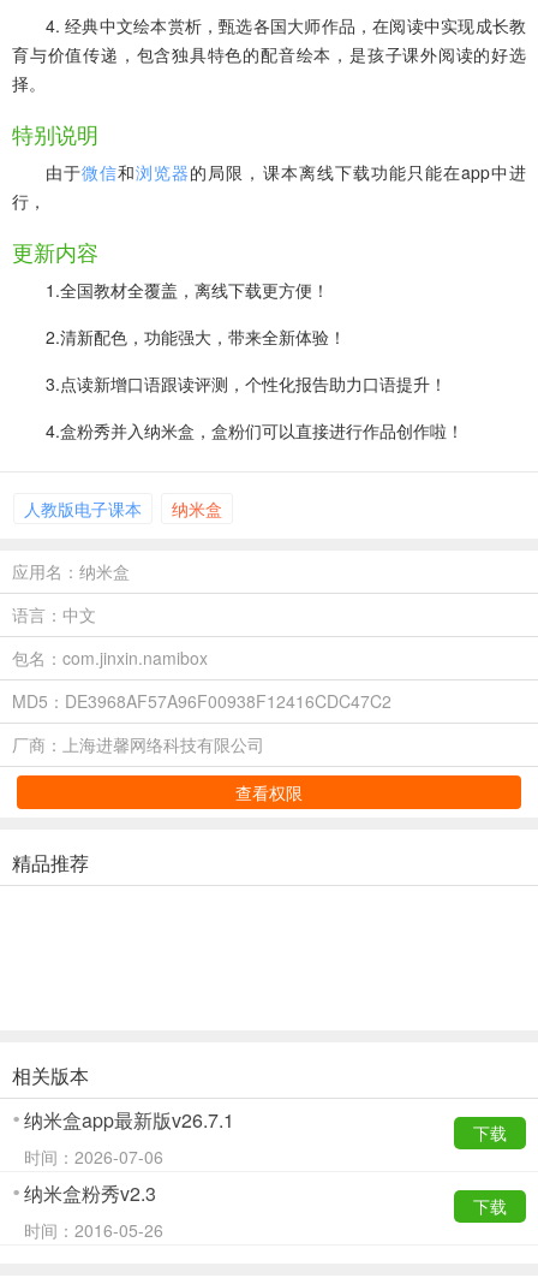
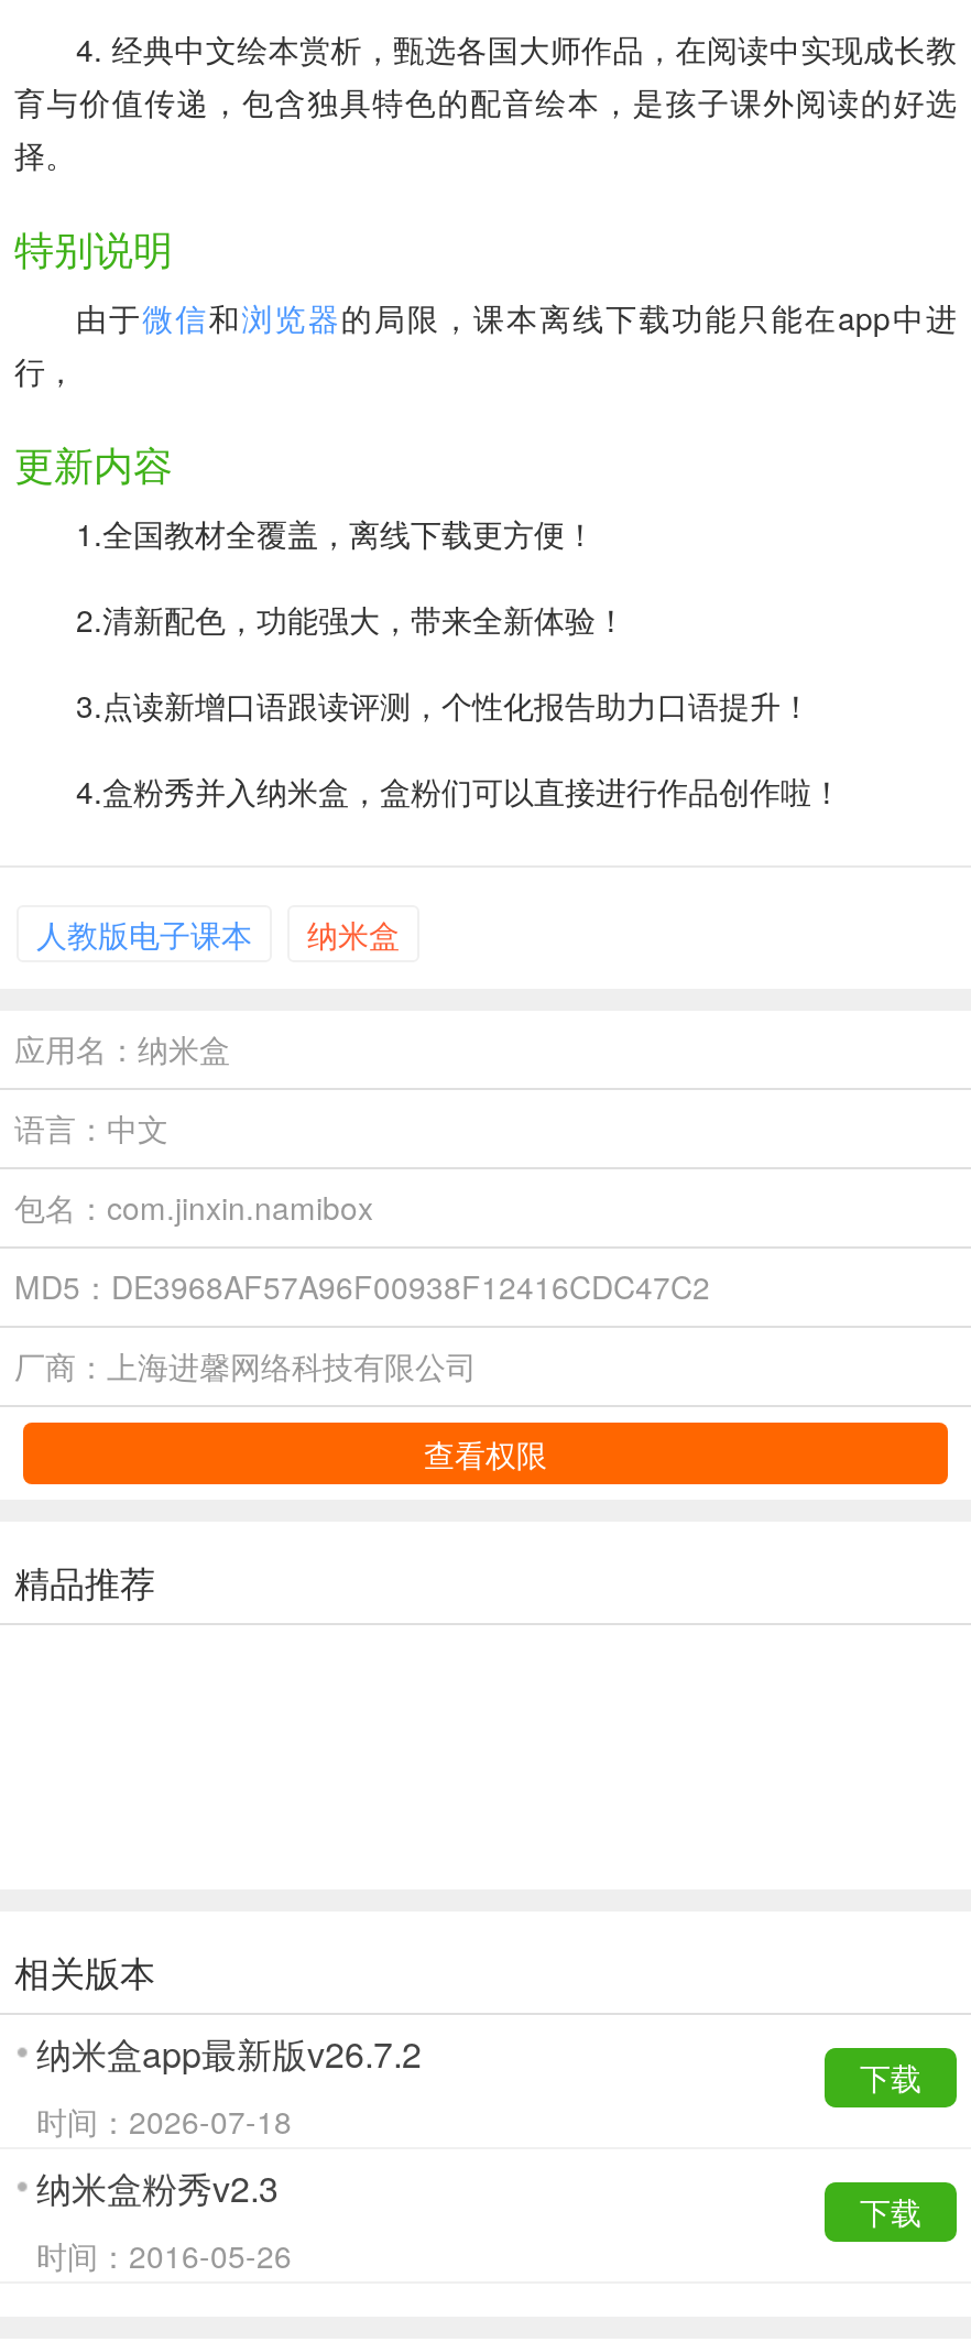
- 纳米盒app最新版v26.7.1
+ 纳米盒app最新版v26.7.2

- 时间：2026-07-06
+ 时间：2026-07-18
